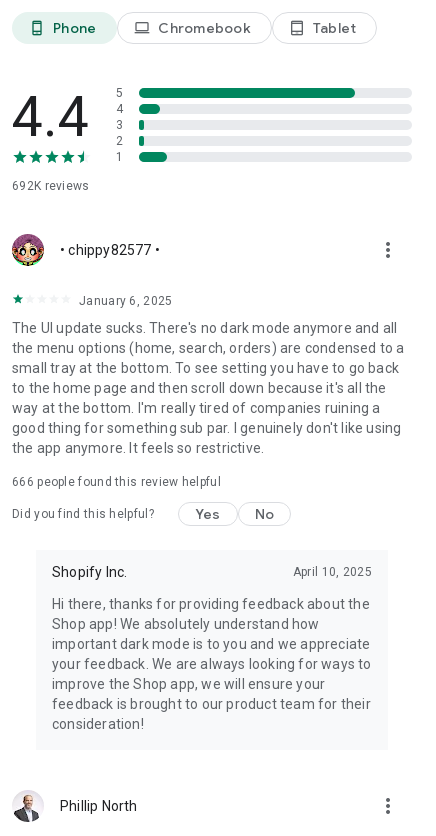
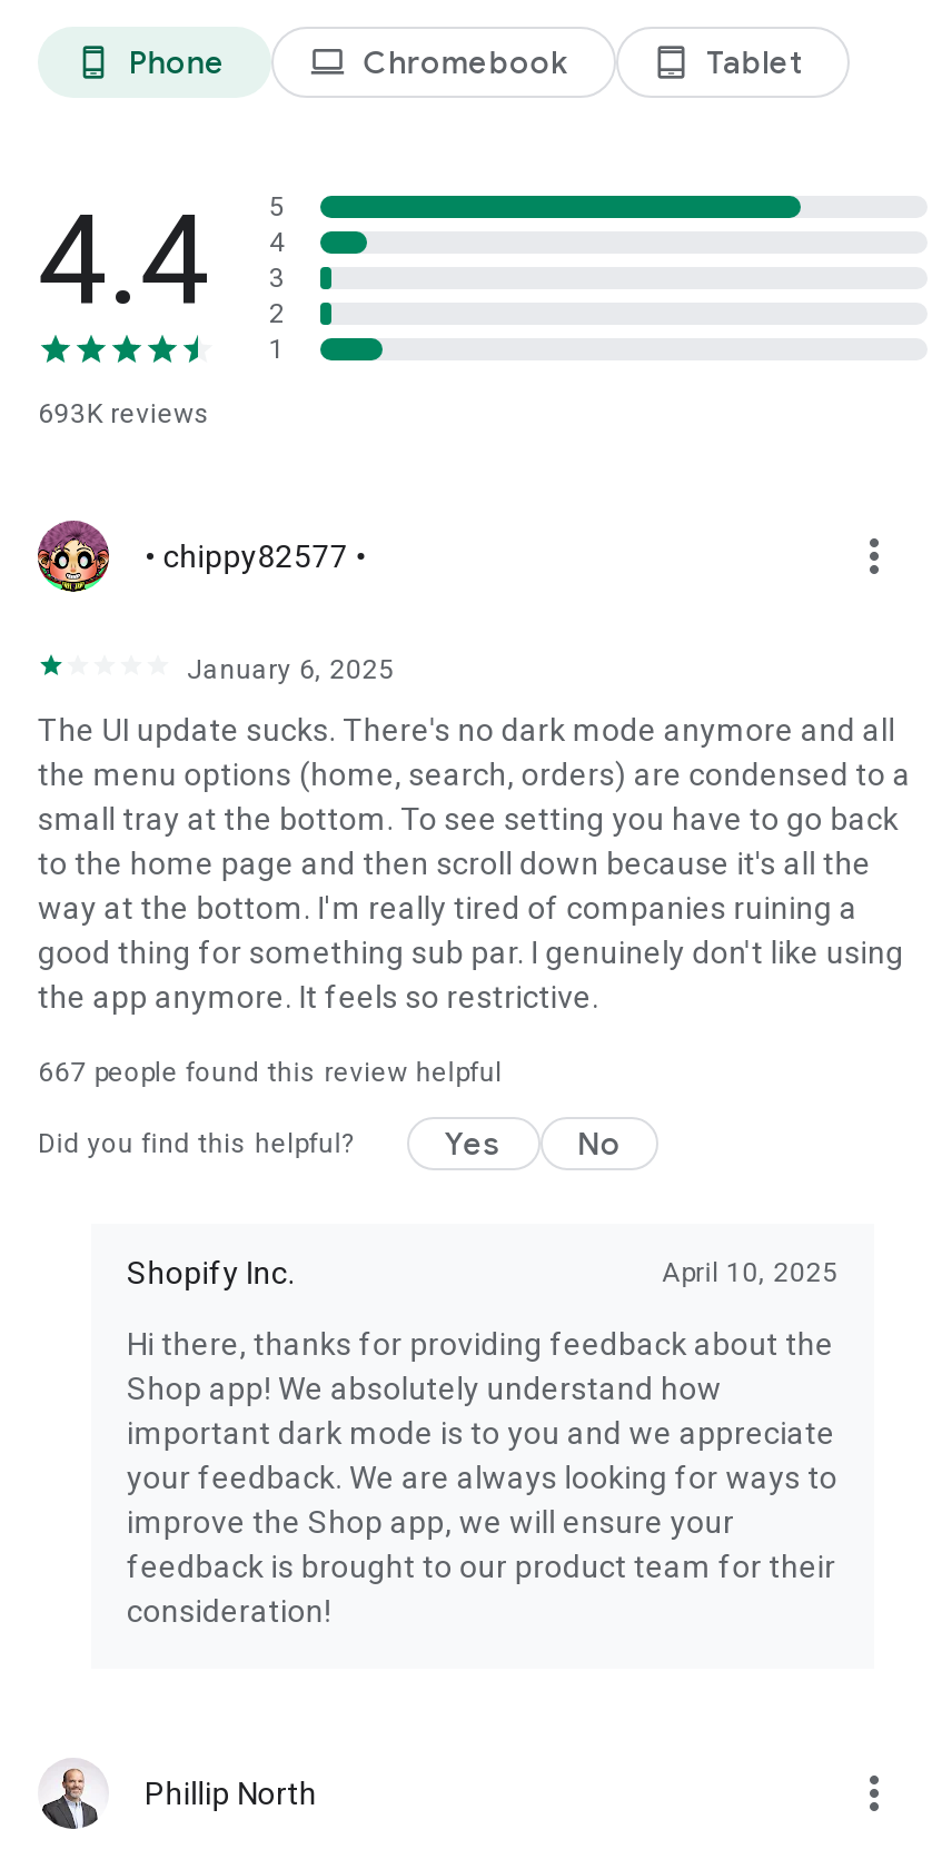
- 692K reviews
+ 693K reviews

- 666 people found this review helpful
+ 667 people found this review helpful
